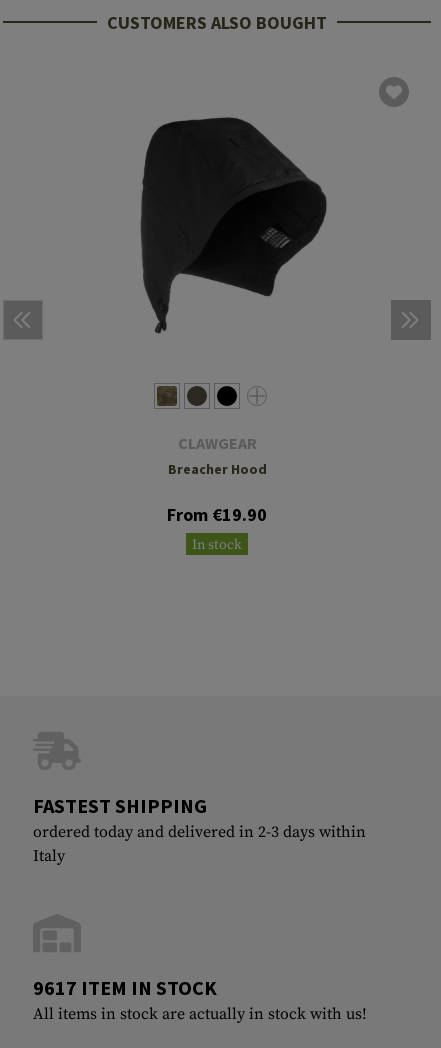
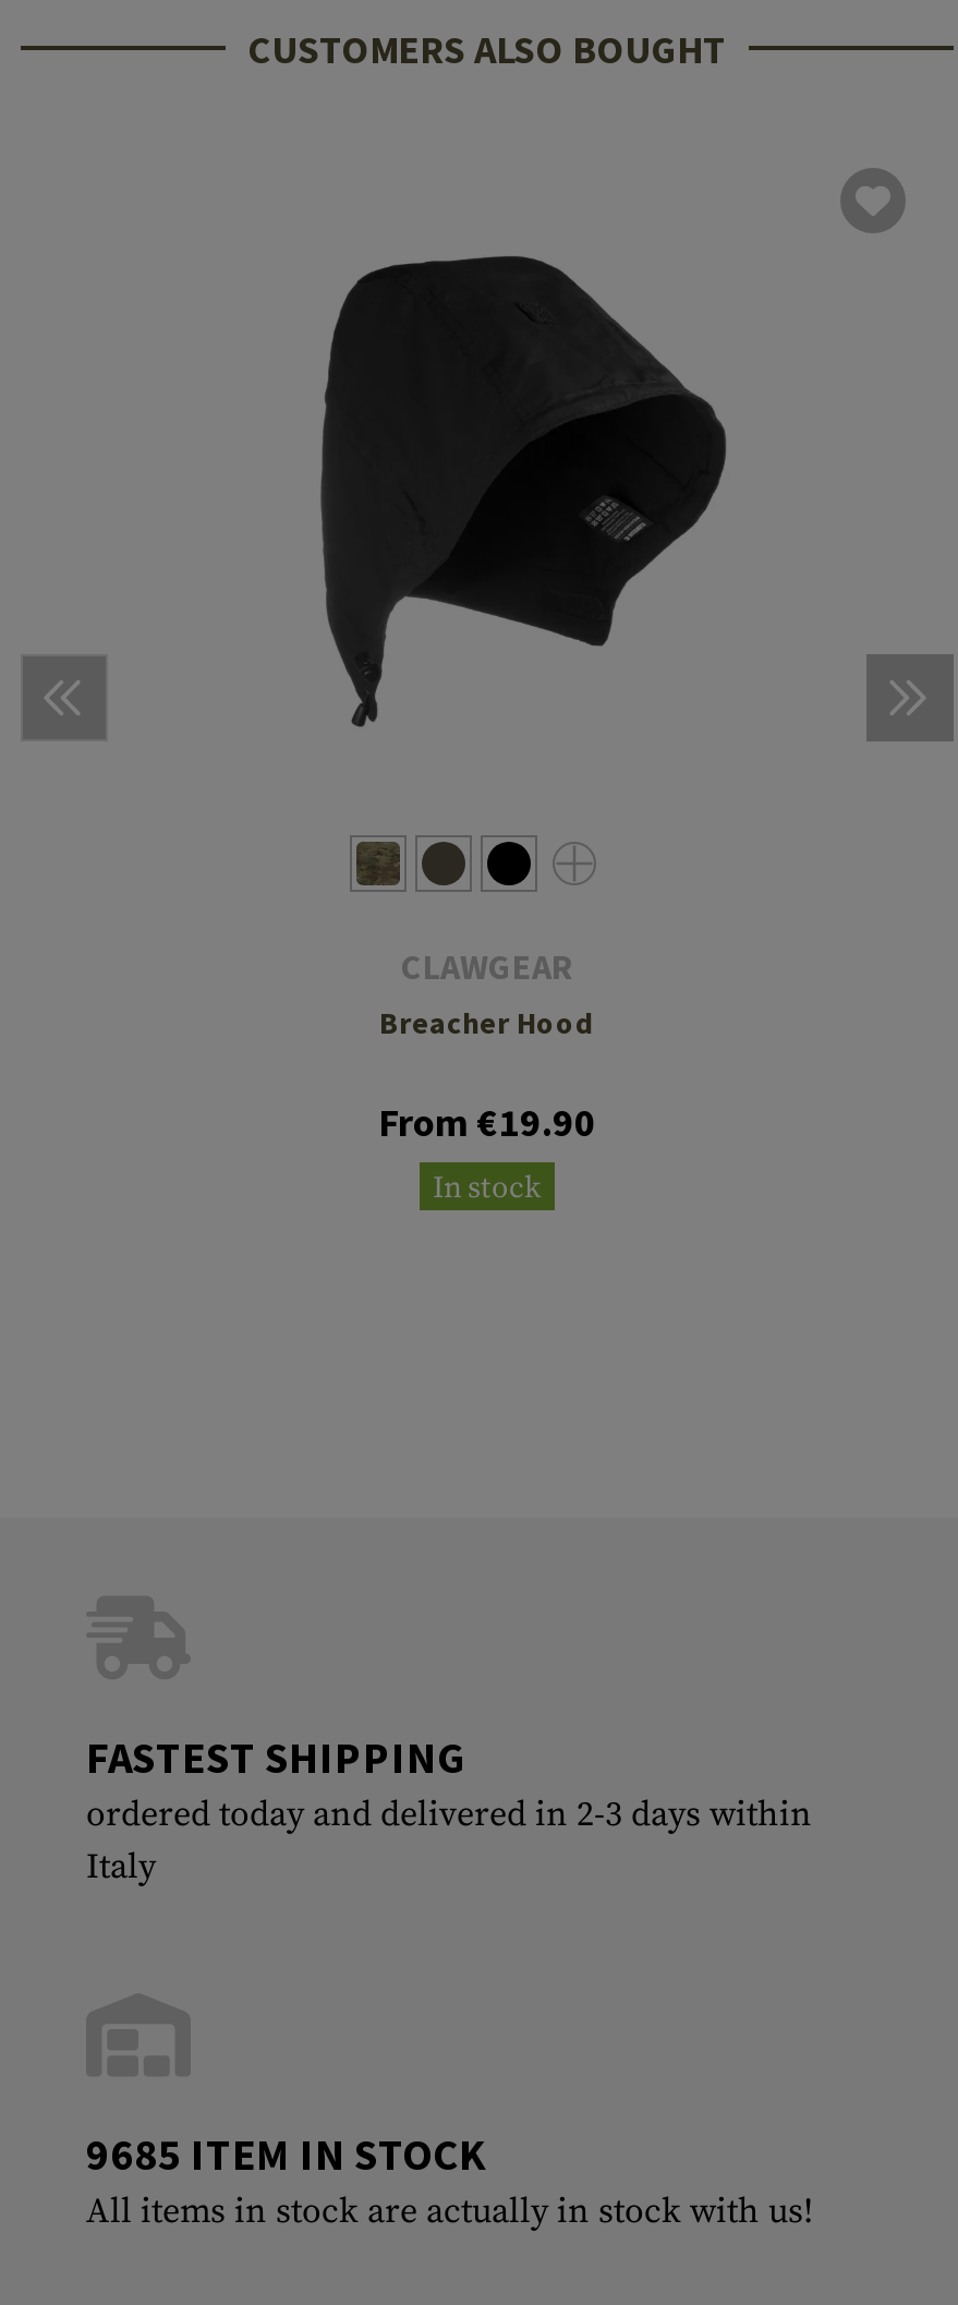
- 9617 ITEM IN STOCK
+ 9685 ITEM IN STOCK
